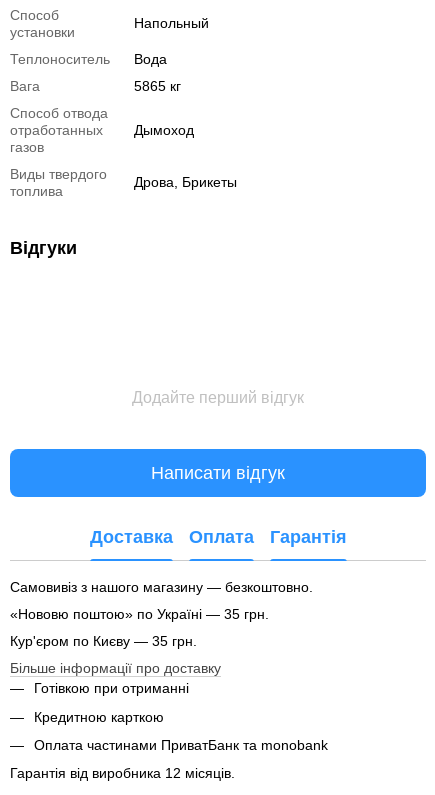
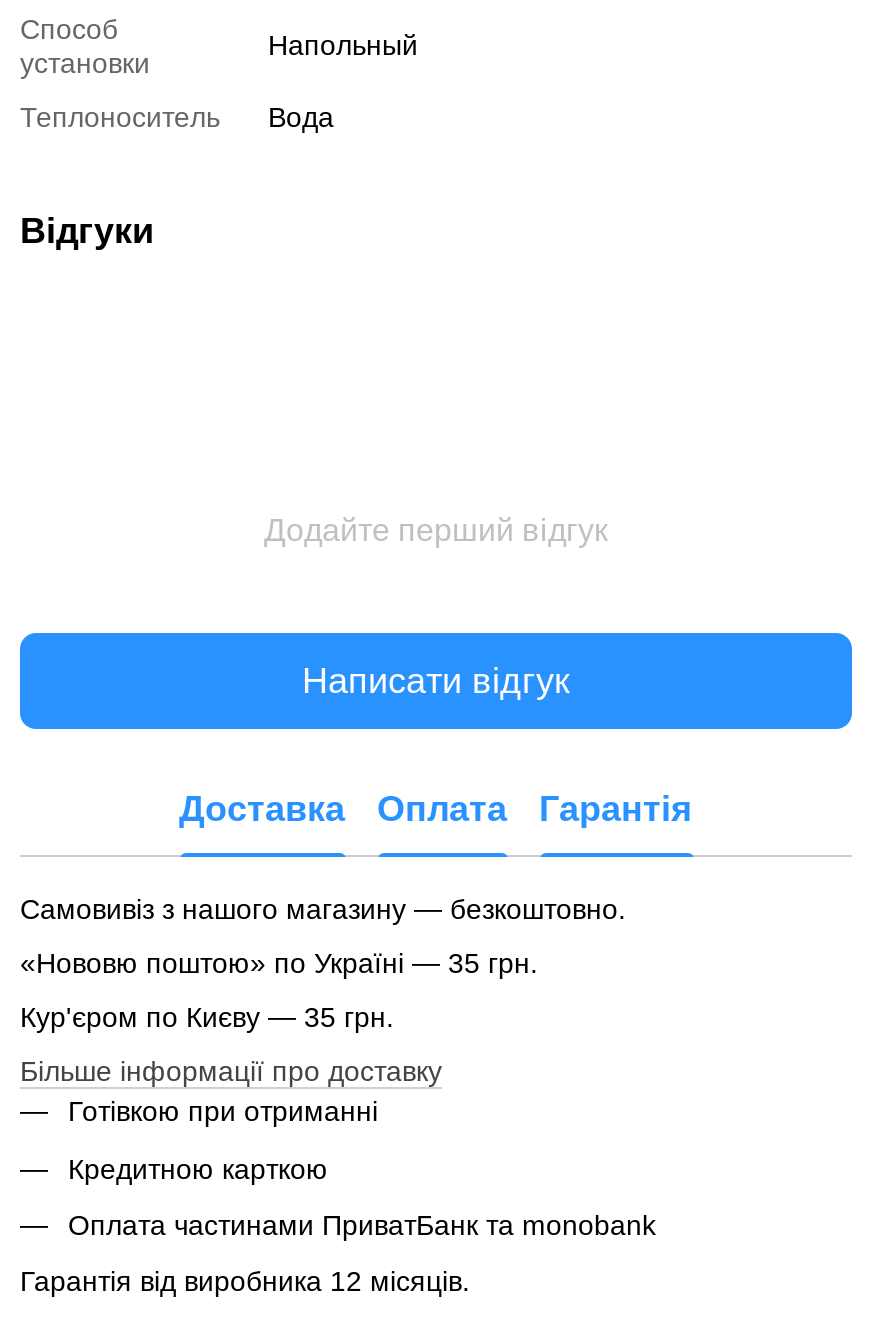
- Вага
- 5865 кг
- Способ отвода
- отработанных
- газов

- Дымоход
- Виды твердого
- топлива

- Дрова, Брикеты
